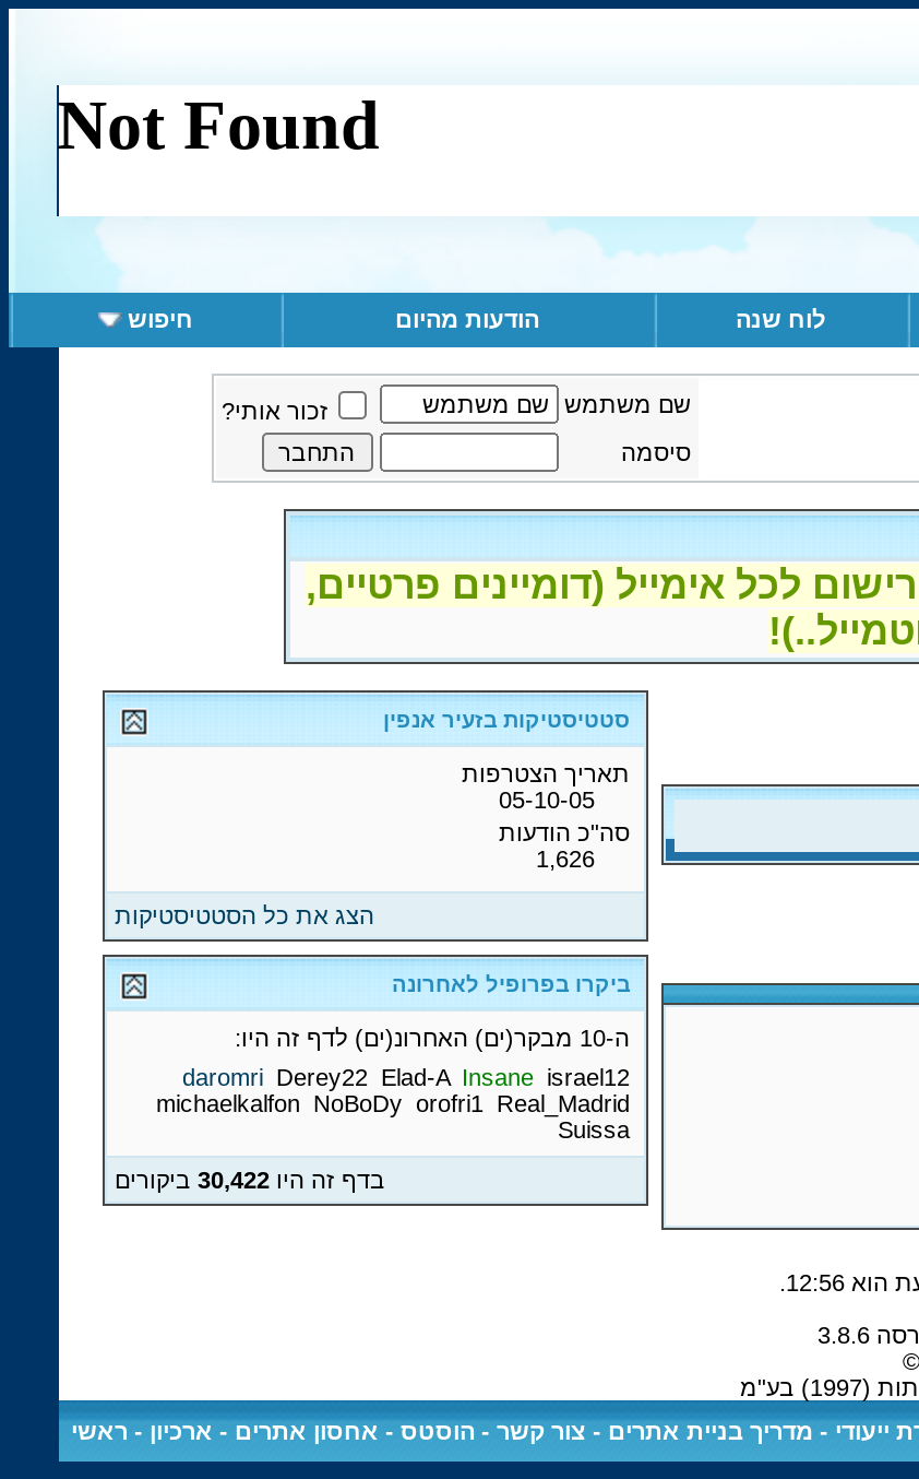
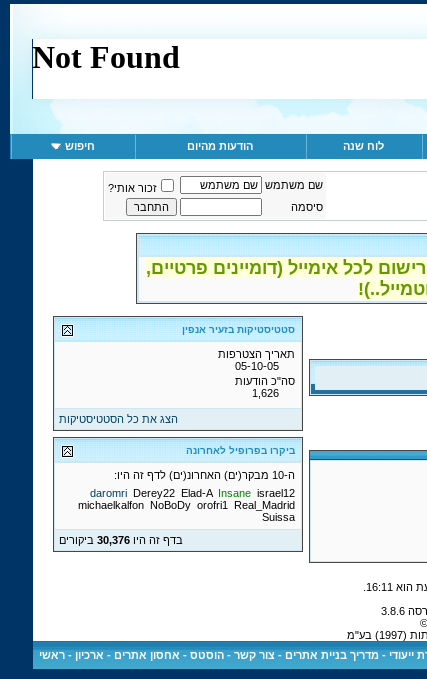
- בדף זה היו 30,422 ביקורים
+ בדף זה היו 30,376 ביקורים

- 12:56
+ 16:11
